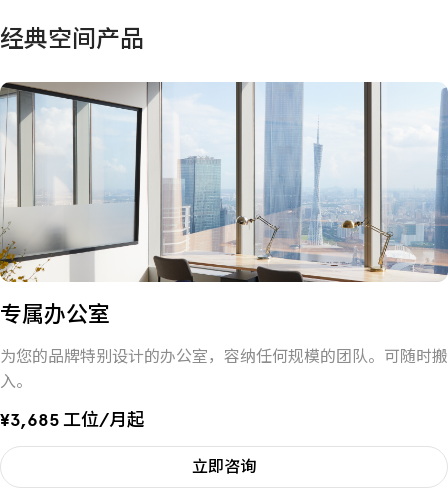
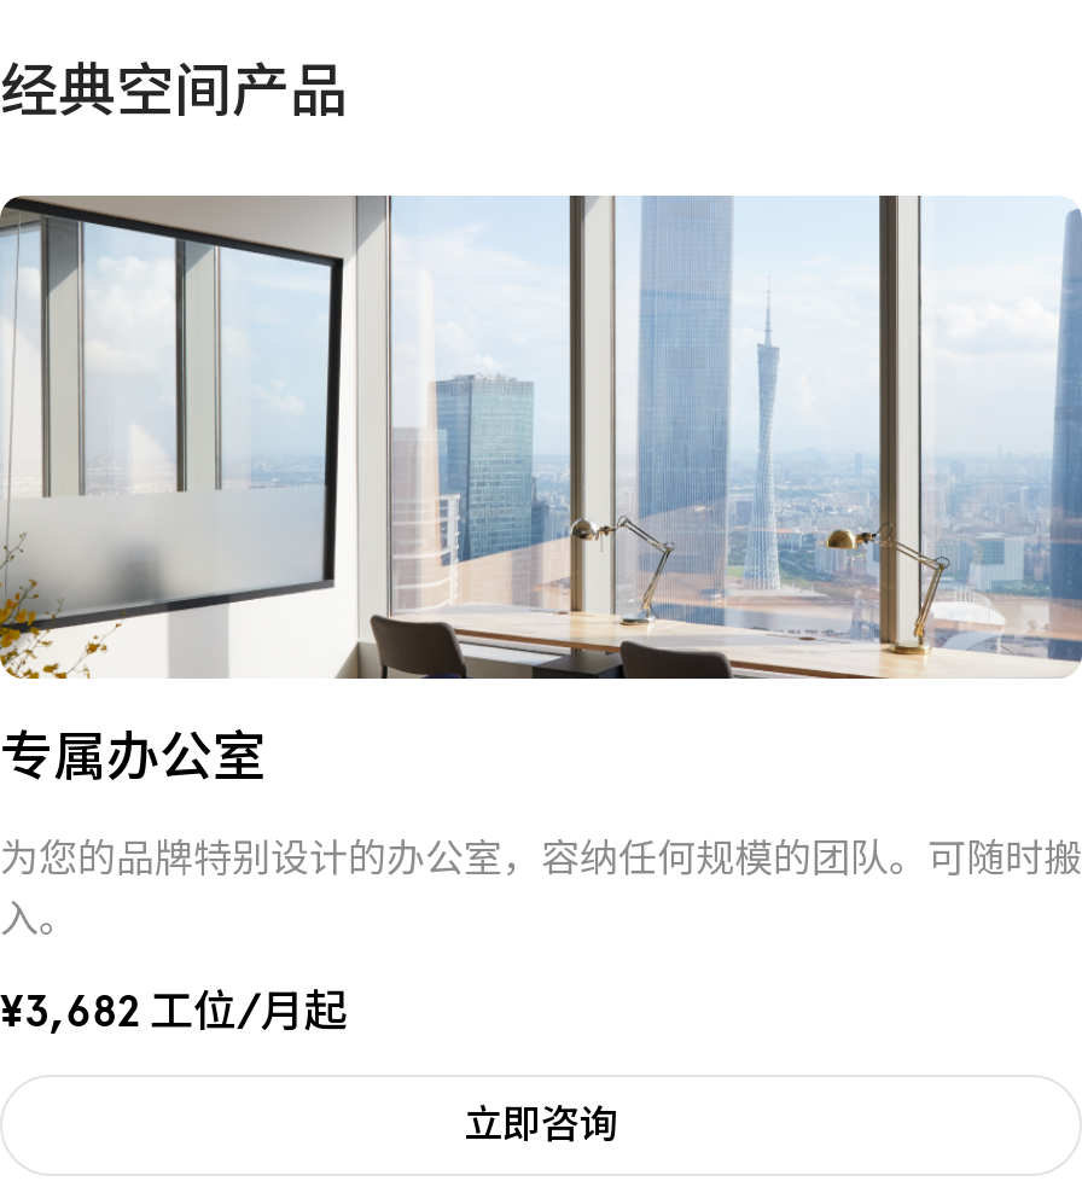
- ¥3,685 工位/月起
+ ¥3,682 工位/月起
